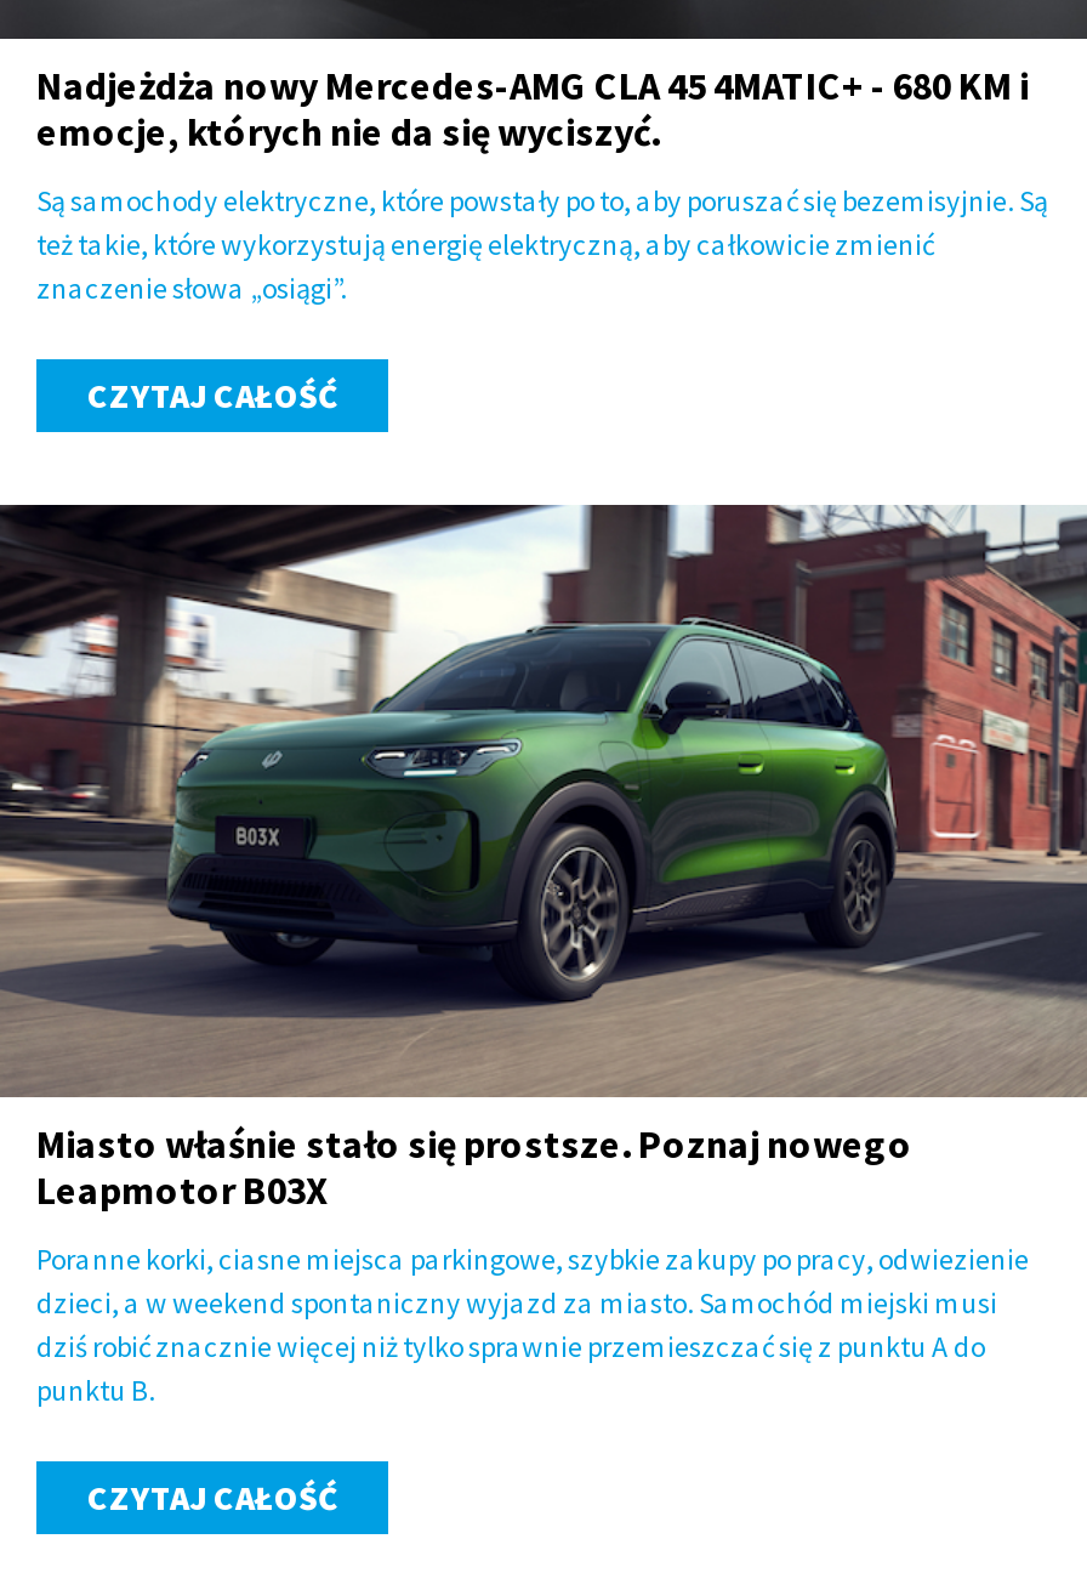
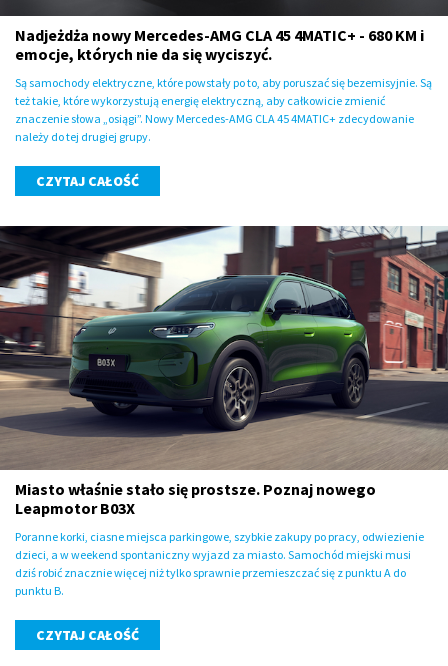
- znaczenie słowa „osiągi”.
+ znaczenie słowa „osiągi”. Nowy Mercedes-AMG CLA 45 4MATIC+ zdecydowanie
+ należy do tej drugiej grupy.
